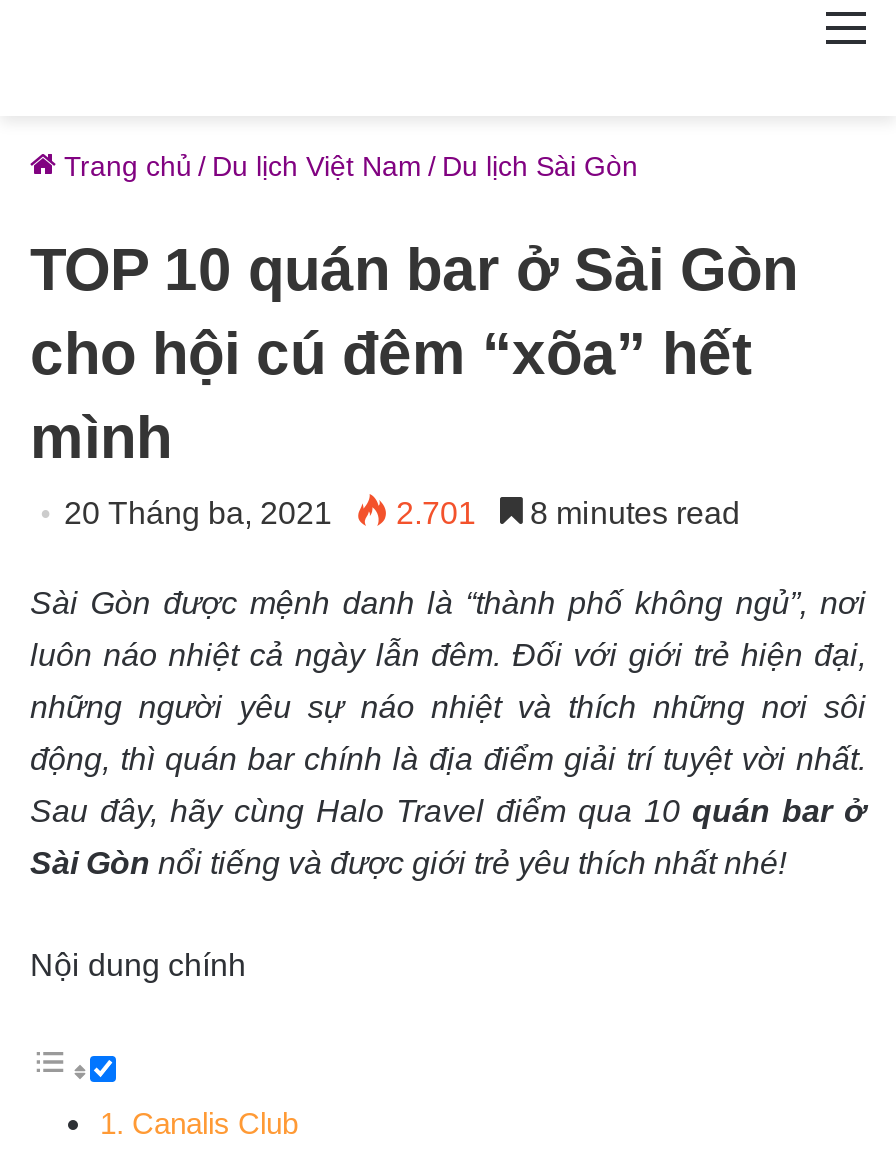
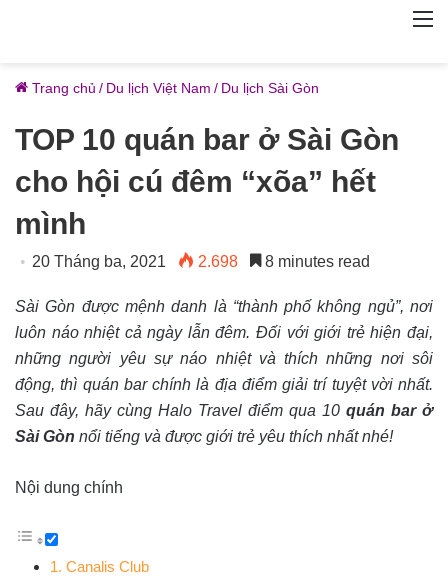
- 20 Tháng ba, 2021 2.701 8 minutes read
+ 20 Tháng ba, 2021 2.698 8 minutes read
